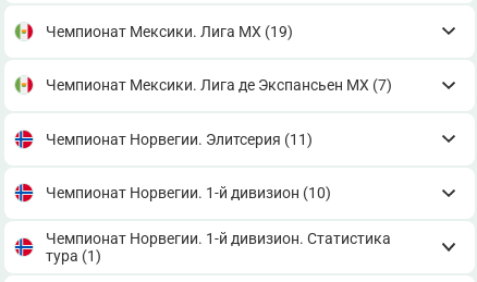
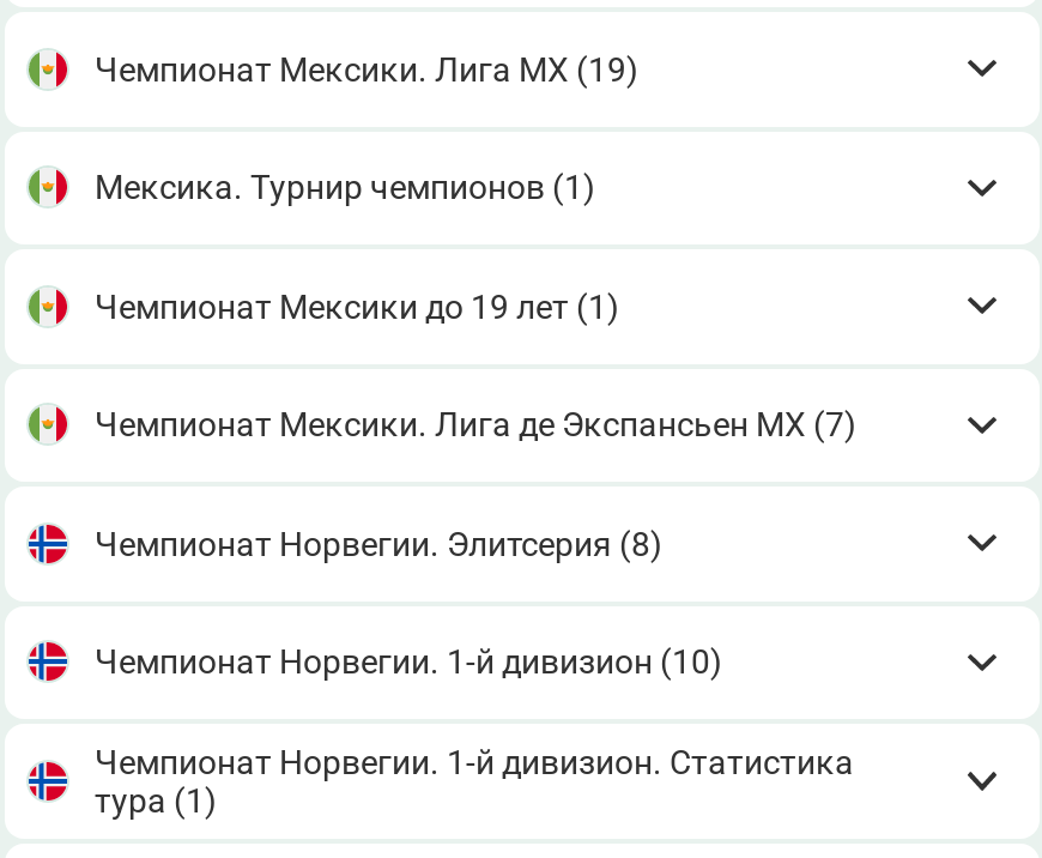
+ Мексика. Турнир чемпионов (1)
+ Чемпионат Мексики до 19 лет (1)

- Чемпионат Норвегии. Элитсерия (11)
+ Чемпионат Норвегии. Элитсерия (8)
